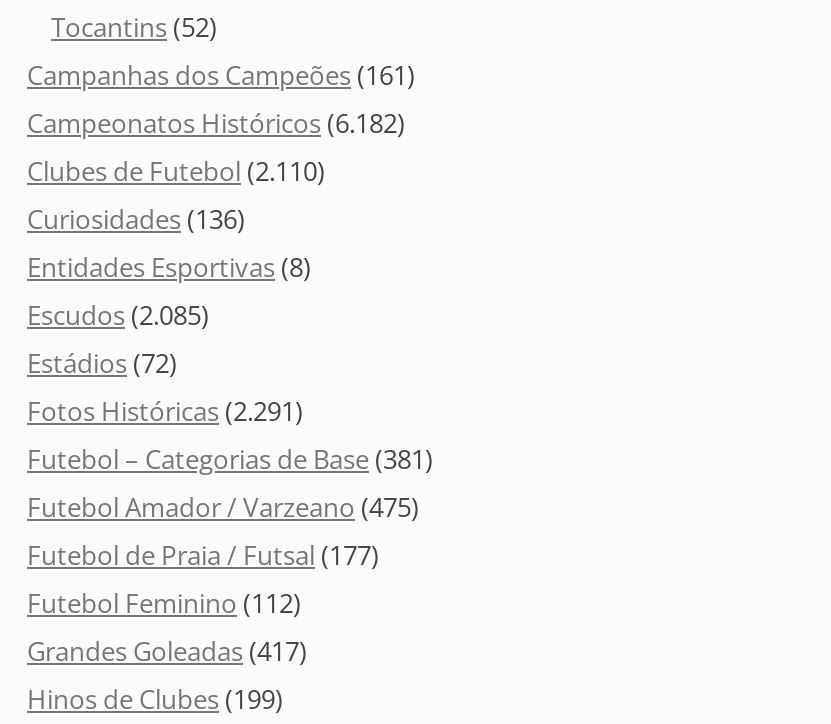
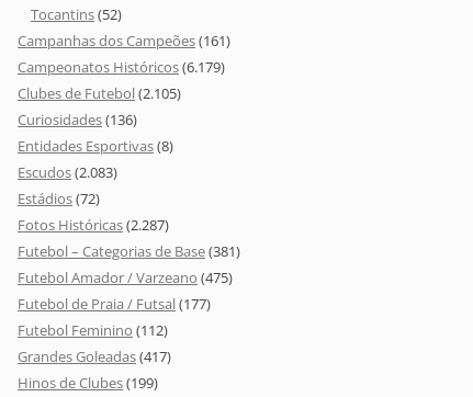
- Campeonatos Históricos (6.182)
+ Campeonatos Históricos (6.179)

- Clubes de Futebol (2.110)
+ Clubes de Futebol (2.105)

- Escudos (2.085)
+ Escudos (2.083)

- Fotos Históricas (2.291)
+ Fotos Históricas (2.287)
